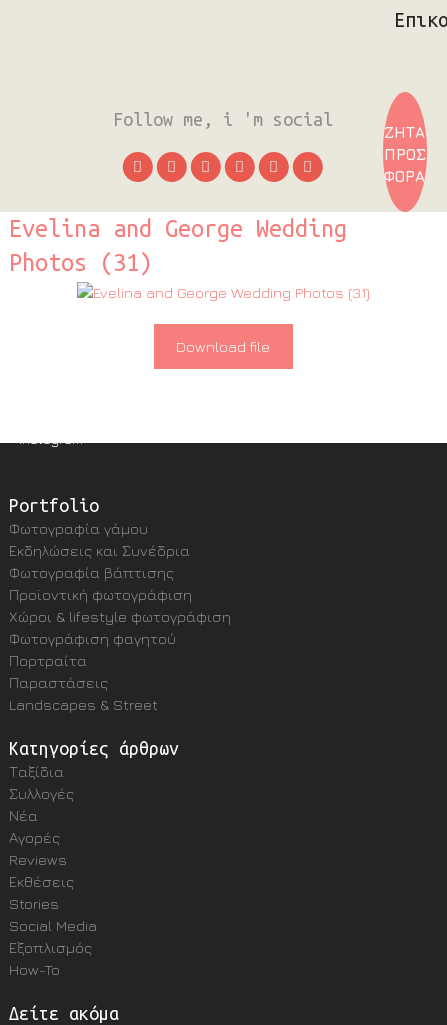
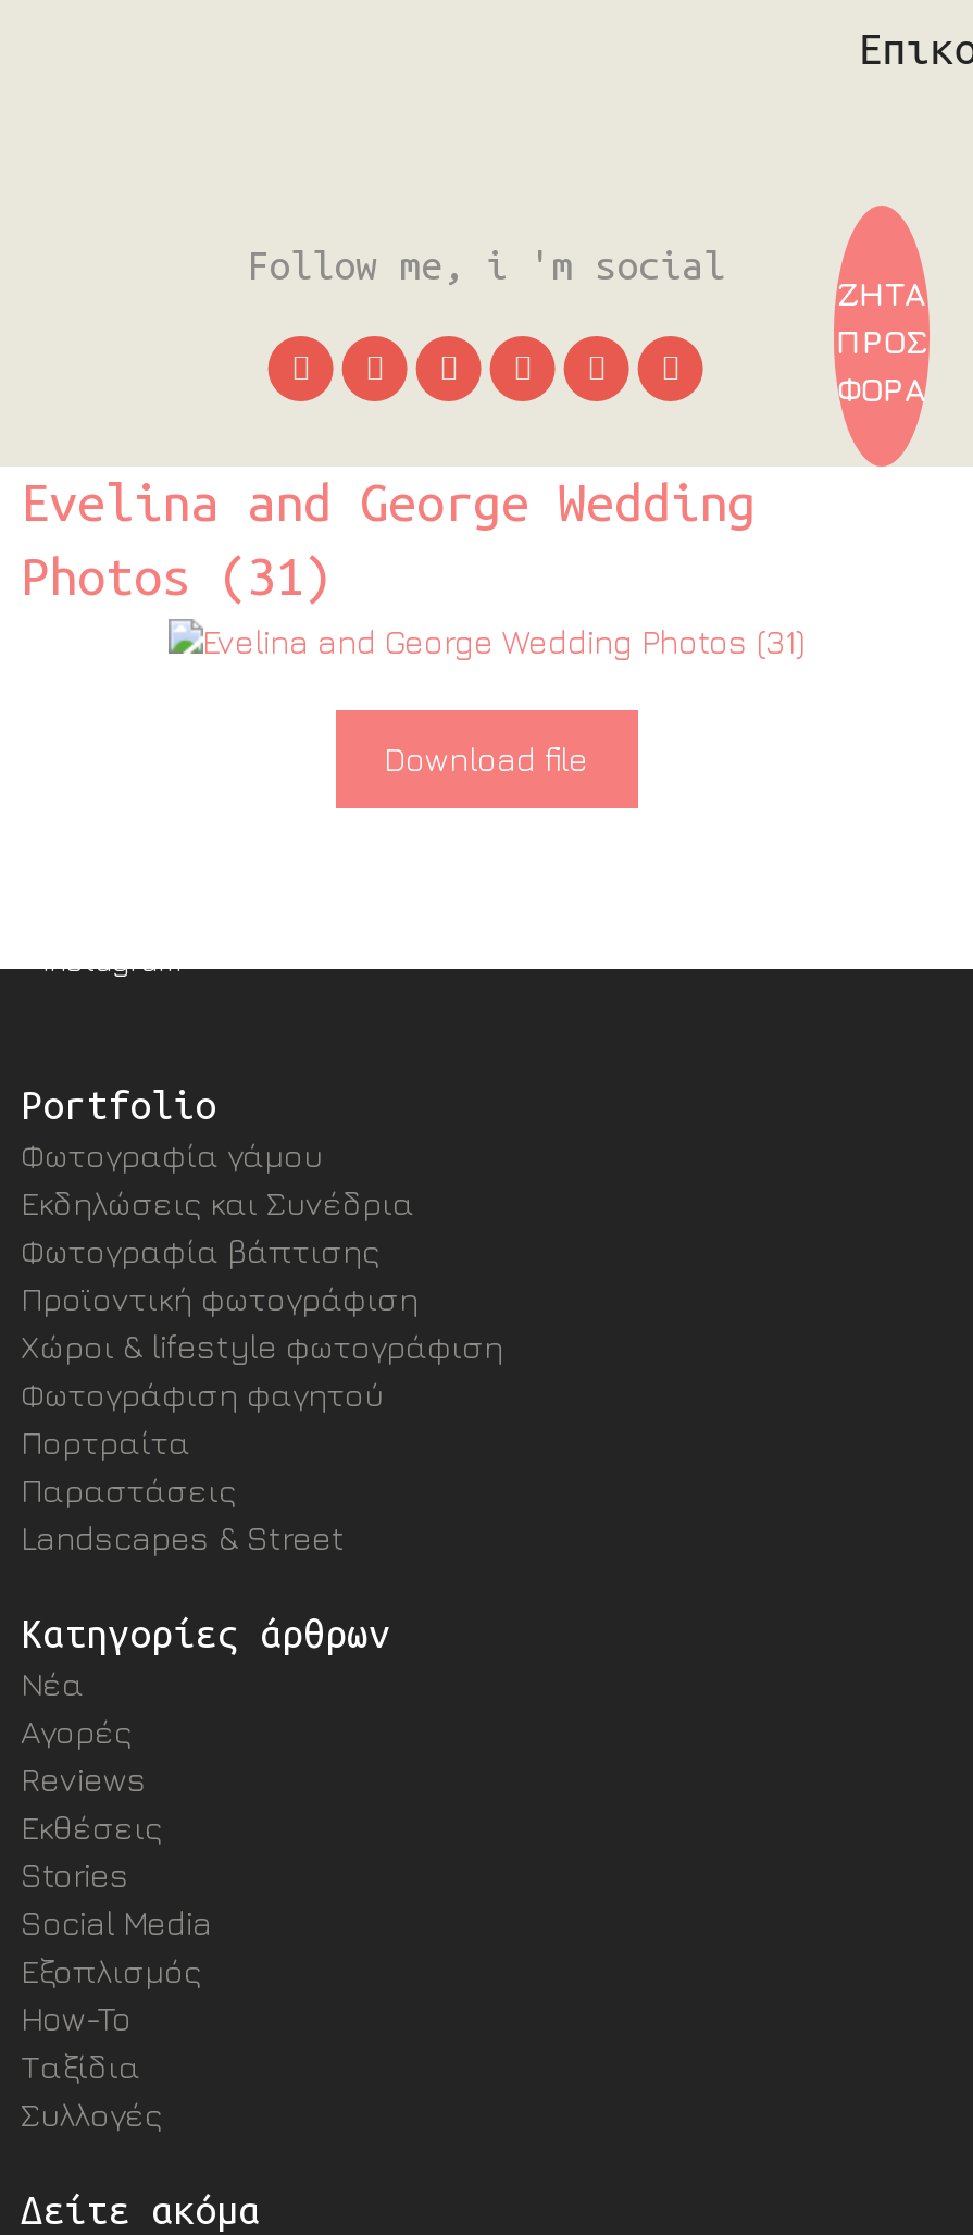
moved down: Ταξίδια | Συλλογές

moved up: Νέα | Αγορές | Reviews | Εκθέσεις | Stories | Social Media | Εξοπλισμός | How-To
